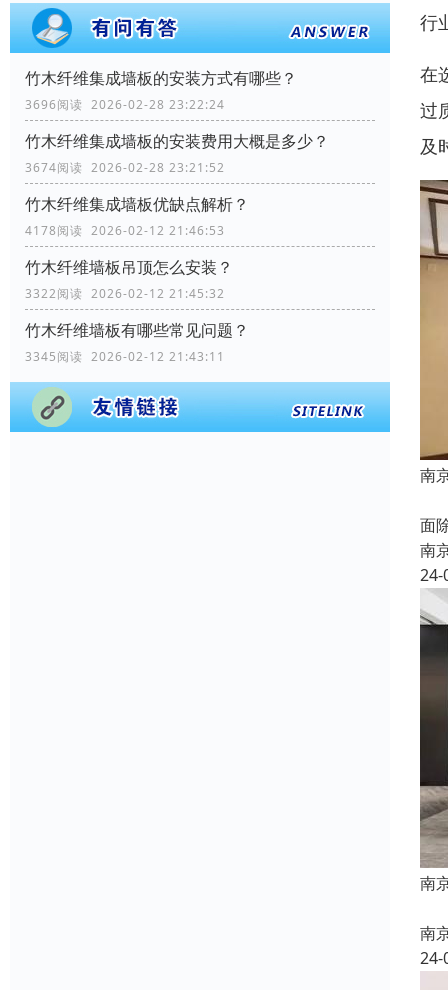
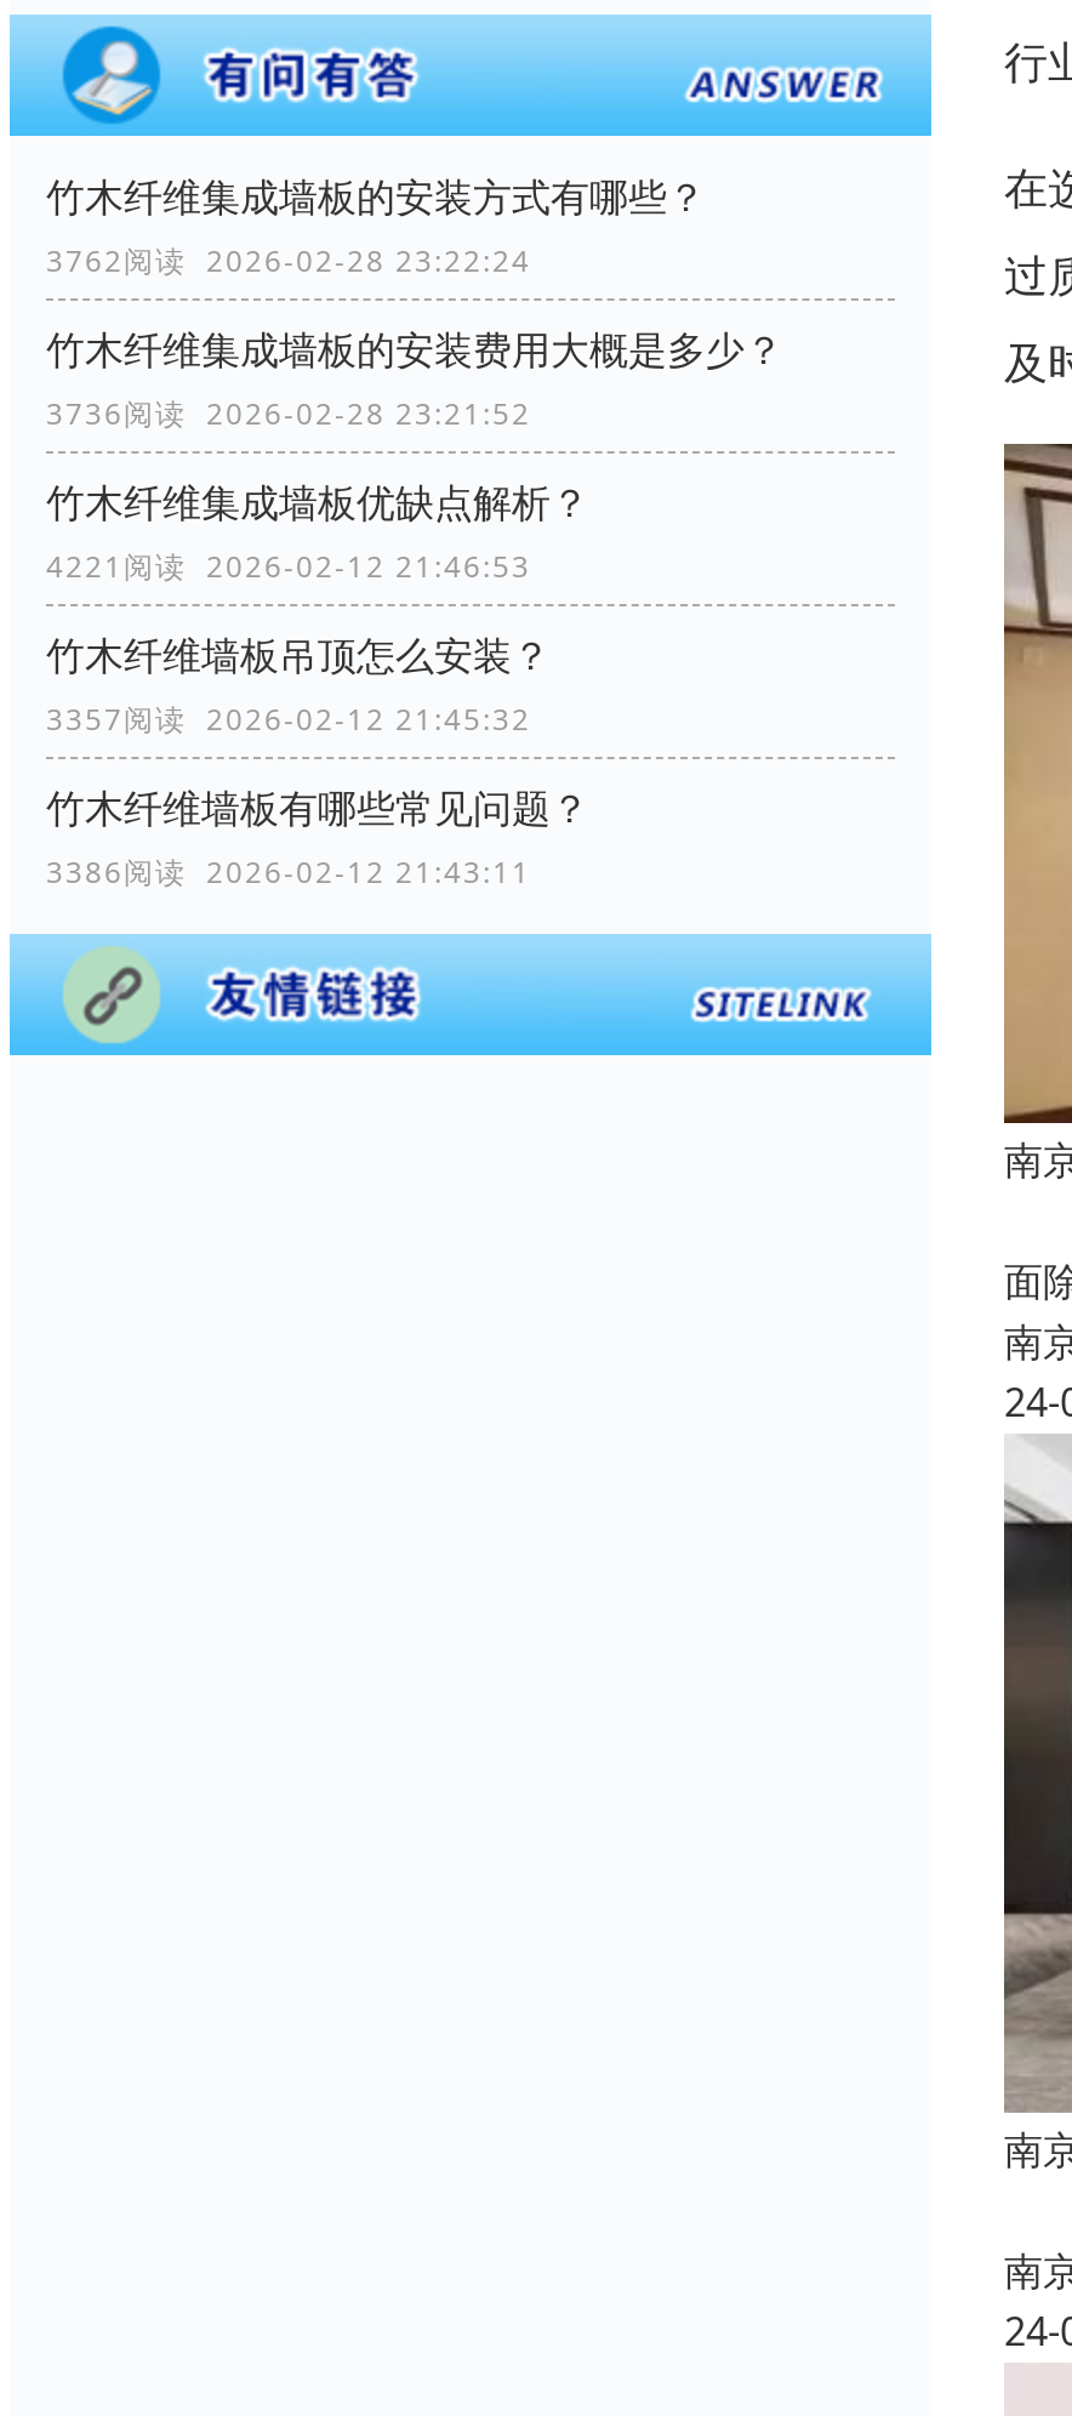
- 3696阅读 2026-02-28 23:22:24
+ 3762阅读 2026-02-28 23:22:24

- 3674阅读 2026-02-28 23:21:52
+ 3736阅读 2026-02-28 23:21:52

- 4178阅读 2026-02-12 21:46:53
+ 4221阅读 2026-02-12 21:46:53

- 3322阅读 2026-02-12 21:45:32
+ 3357阅读 2026-02-12 21:45:32

- 3345阅读 2026-02-12 21:43:11
+ 3386阅读 2026-02-12 21:43:11
